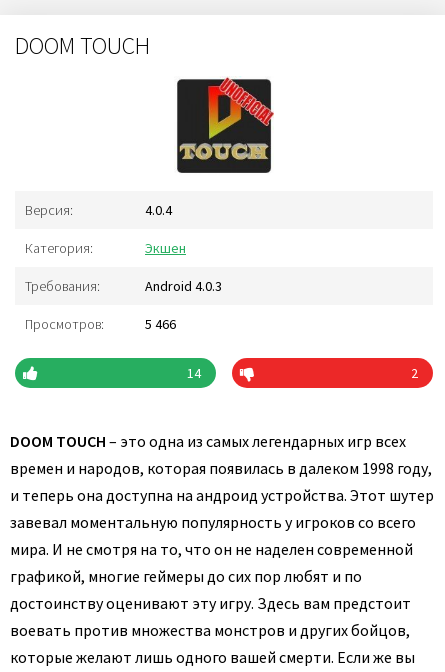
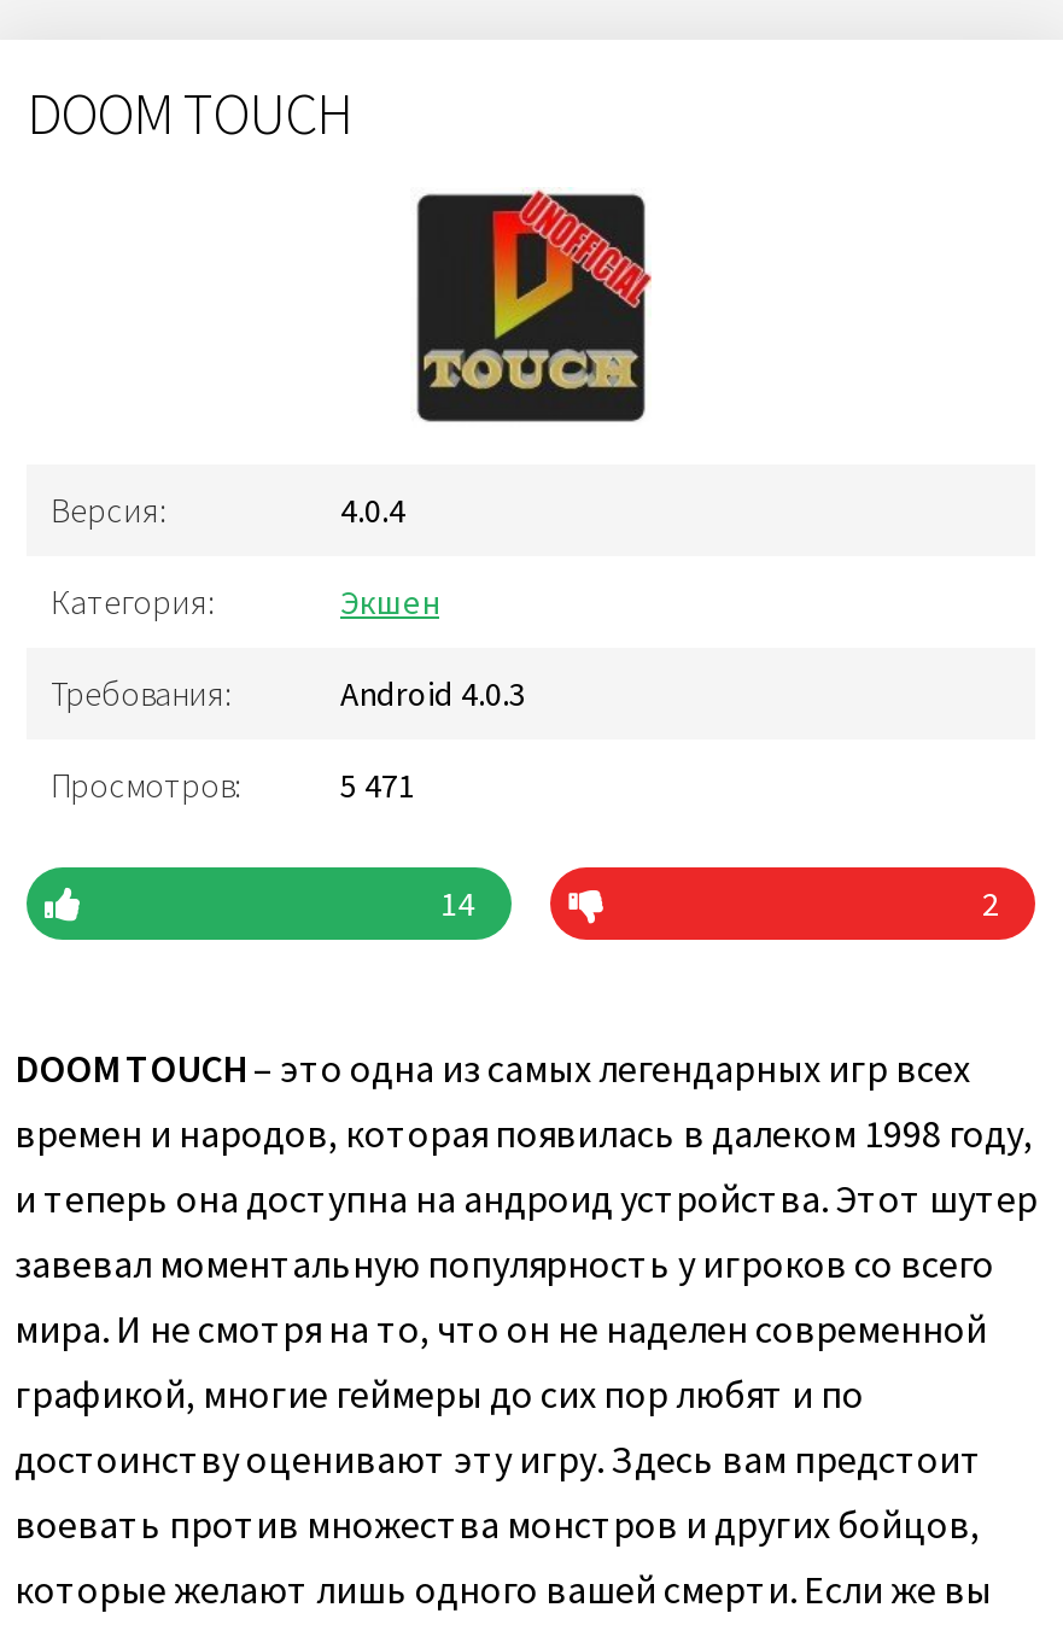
- 5 466
+ 5 471
